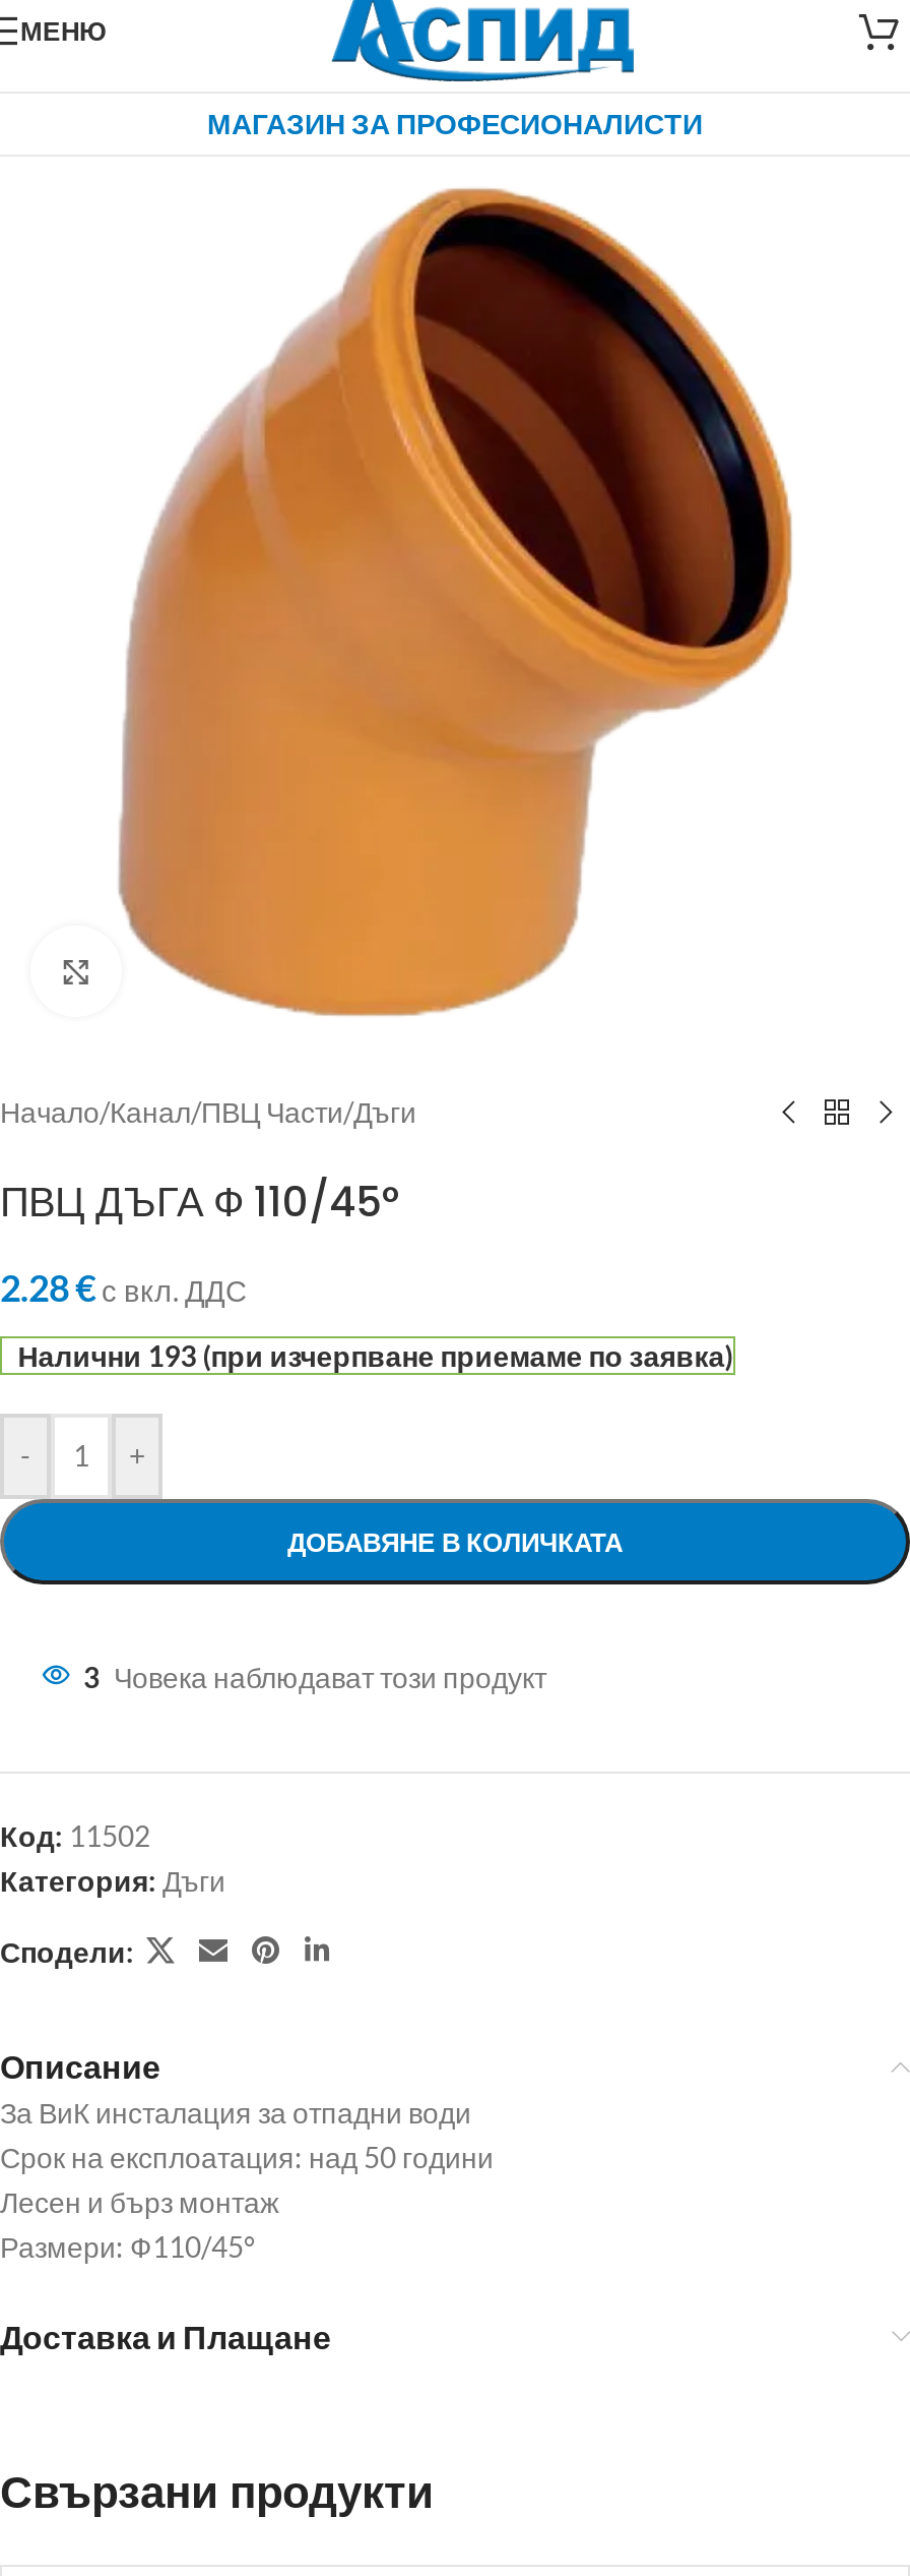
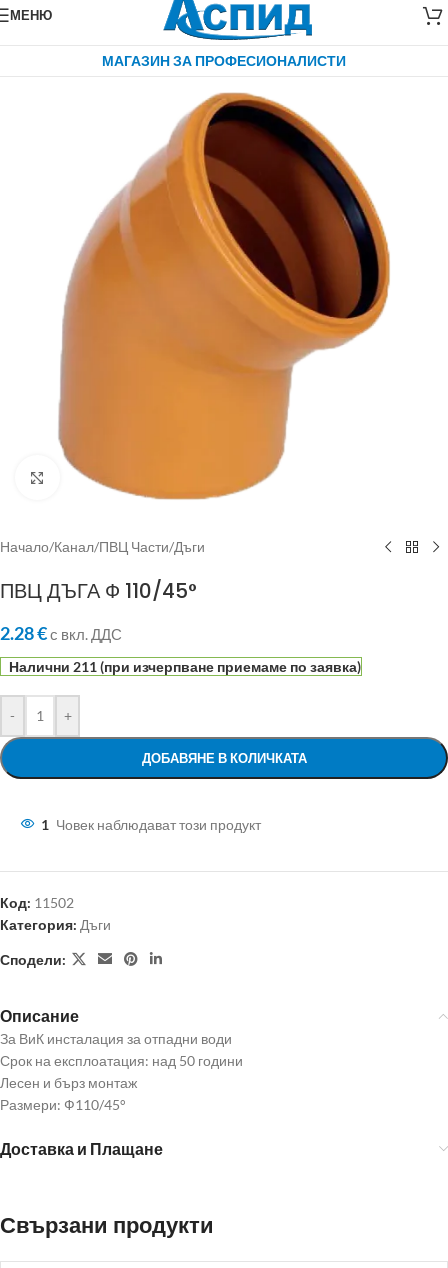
- Налични 193 (при изчерпване приемаме по заявка)
+ Налични 211 (при изчерпване приемаме по заявка)

- 3 Човека наблюдават този продукт
+ 1 Човек наблюдават този продукт
